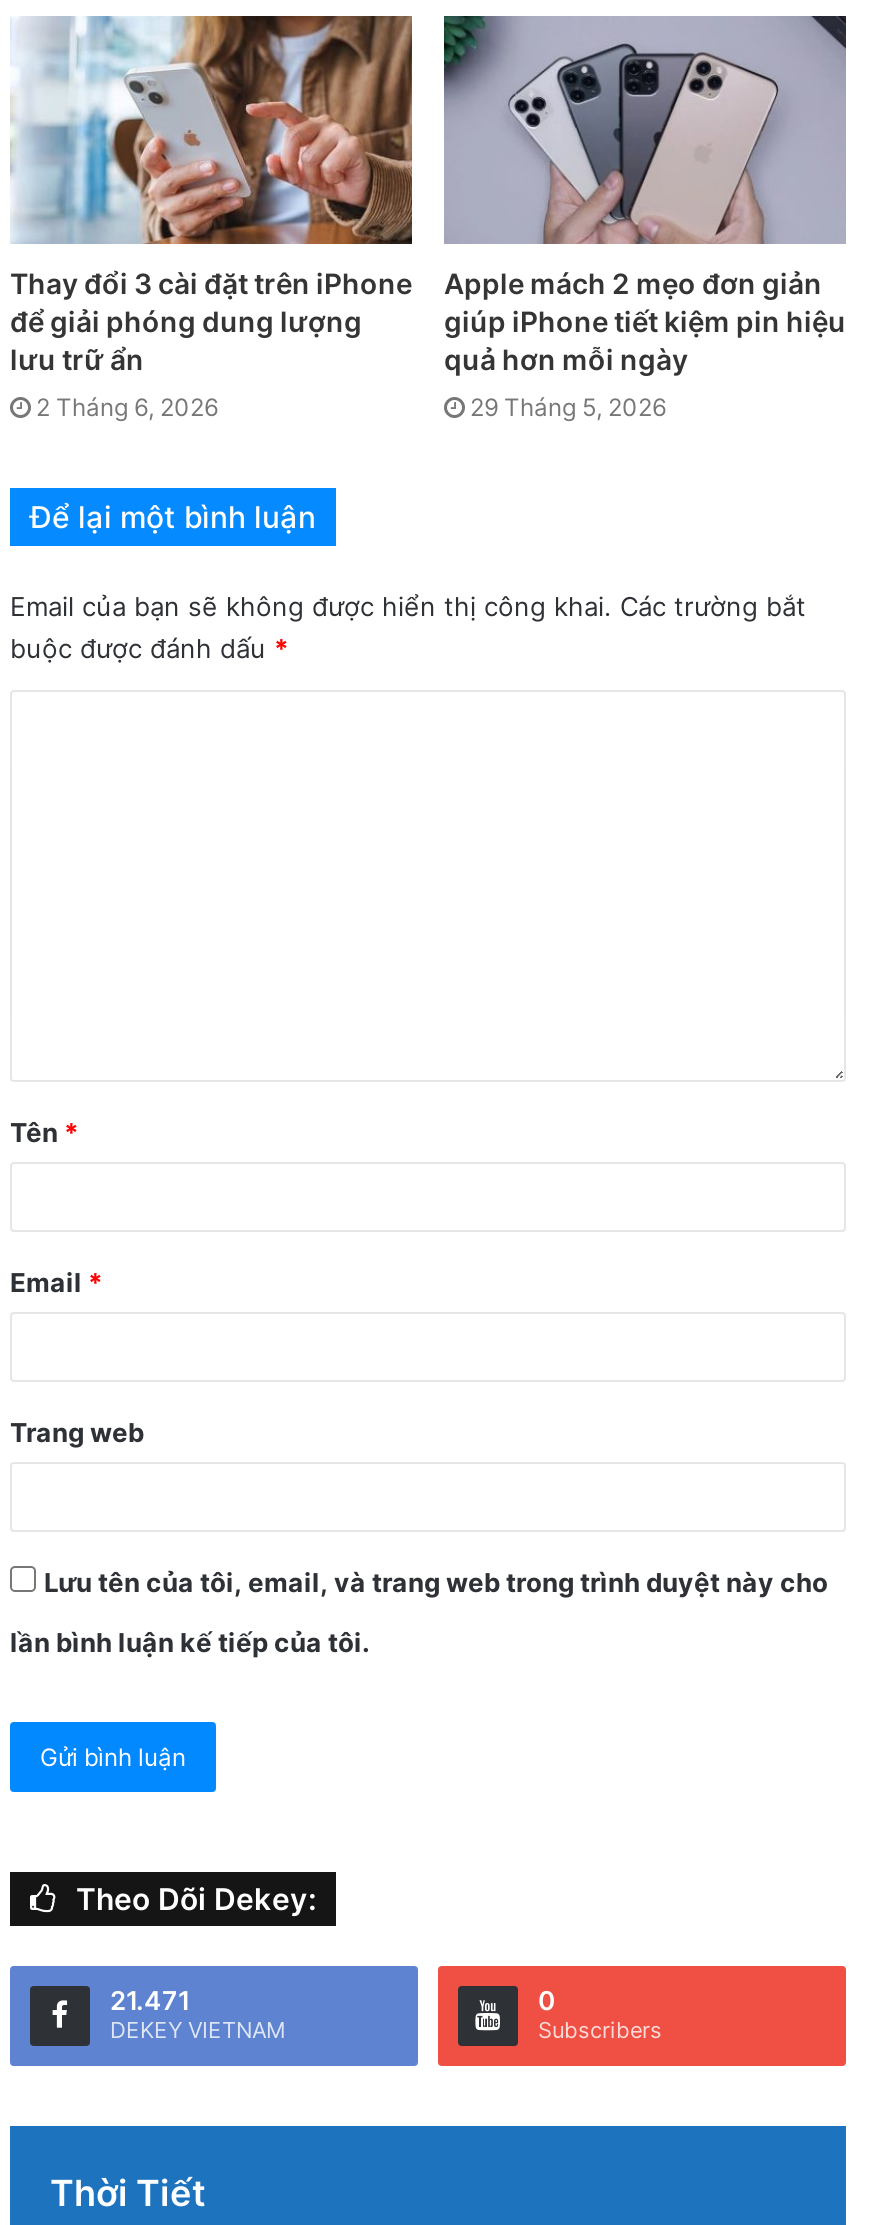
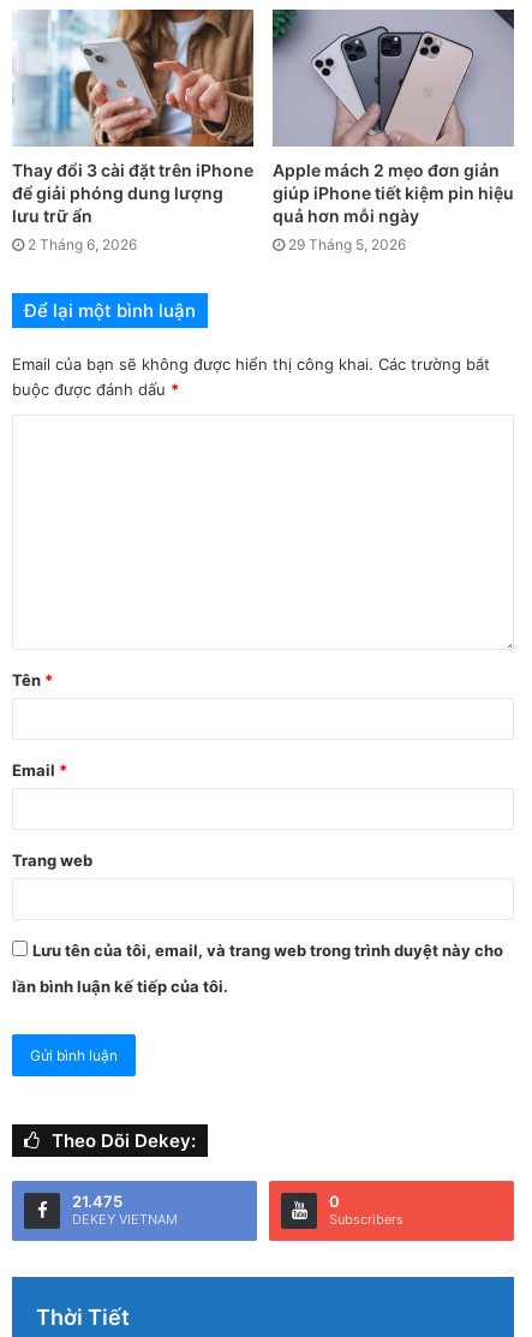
- 21.471
+ 21.475
